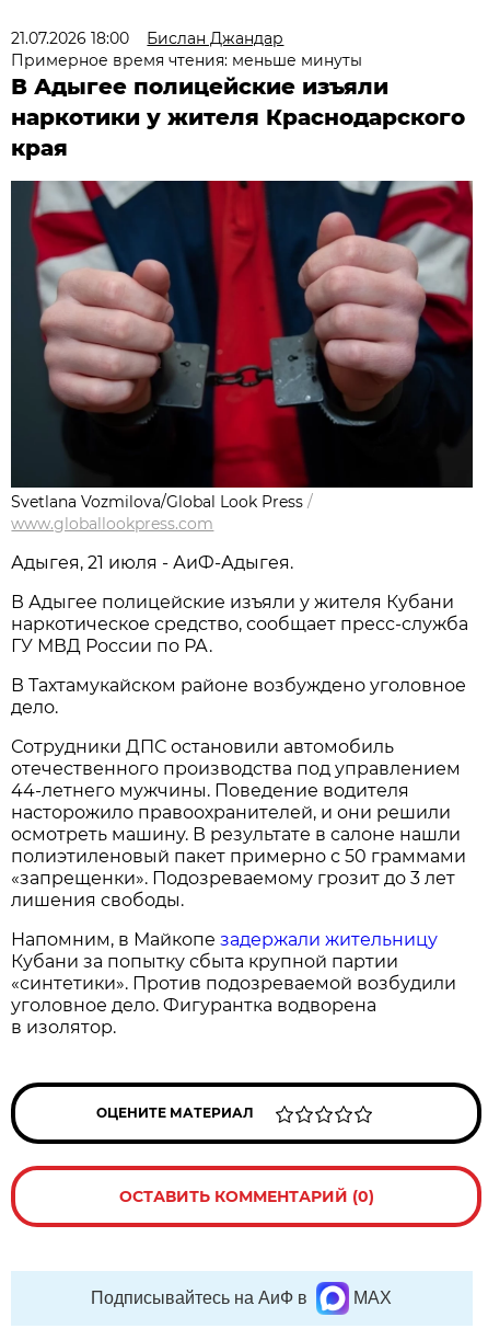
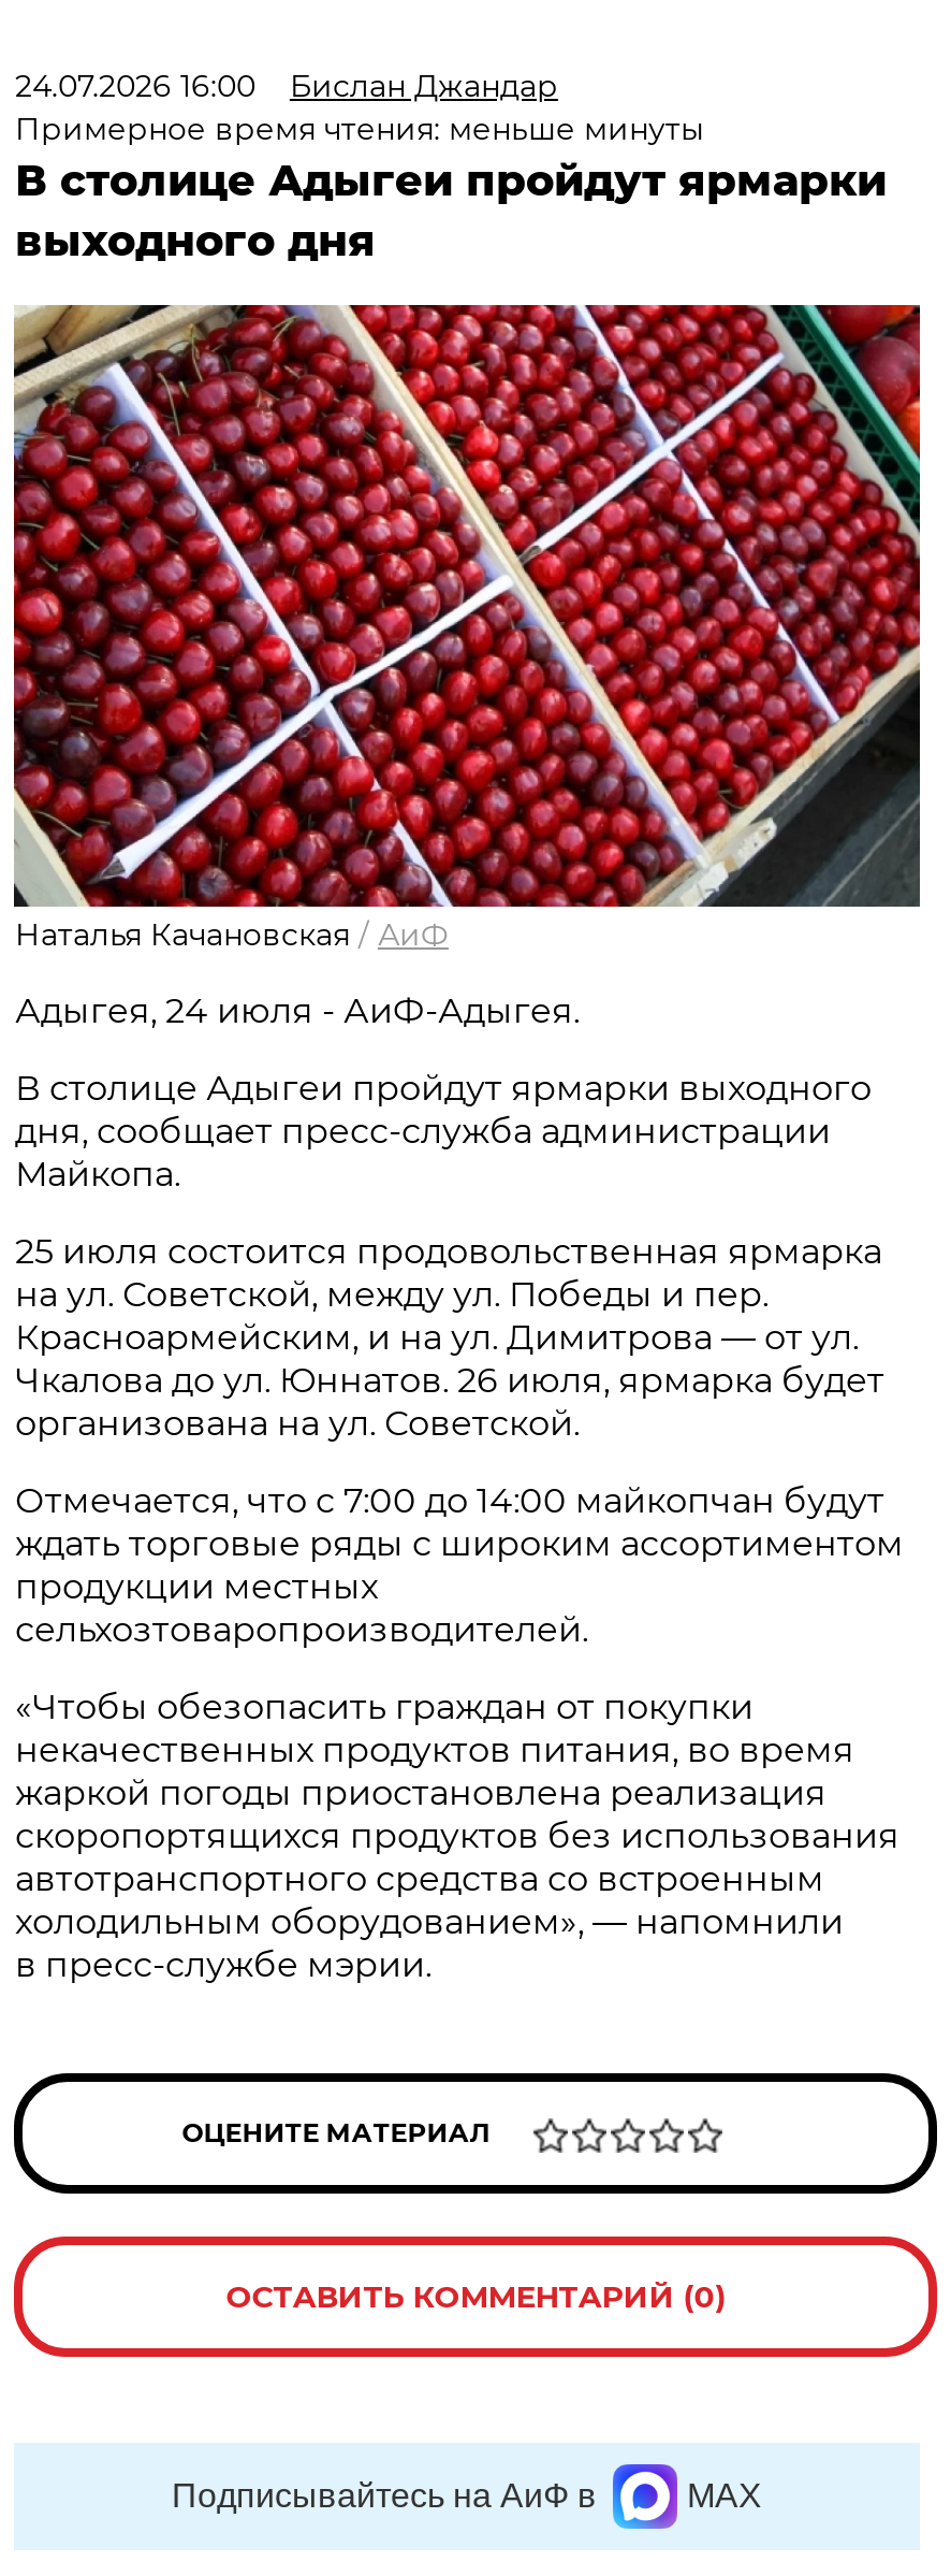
- 21.07.2026 18:00 Бислан Джандар
+ 24.07.2026 16:00 Бислан Джандар

- В Адыгее полицейские изъяли
- наркотики у жителя Краснодарского
- края
+ В столице Адыгеи пройдут ярмарки
+ выходного дня

- [image]
- Svetlana Vozmilova/Global Look Press /
- www.globallookpress.com
+ [image]
+ Наталья Качановская / АиФ

- Адыгея, 21 июля - АиФ-Адыгея.
+ Адыгея, 24 июля - АиФ-Адыгея.

- В Адыгее полицейские изъяли у жителя Кубани
- наркотическое средство, сообщает пресс-служба
- ГУ МВД России по РА.
+ В столице Адыгеи пройдут ярмарки выходного
+ дня, сообщает пресс-служба администрации
+ Майкопа.

- В Тахтамукайском районе возбуждено уголовное
- дело.
+ 25 июля состоится продовольственная ярмарка
+ на ул. Советской, между ул. Победы и пер.
+ Красноармейским, и на ул. Димитрова — от ул.
+ Чкалова до ул. Юннатов. 26 июля, ярмарка будет
+ организована на ул. Советской.

- Сотрудники ДПС остановили автомобиль
- отечественного производства под управлением
- 44-летнего мужчины. Поведение водителя
- насторожило правоохранителей, и они решили
- осмотреть машину. В результате в салоне нашли
- полиэтиленовый пакет примерно с 50 граммами
- «запрещенки». Подозреваемому грозит до 3 лет
- лишения свободы.
+ Отмечается, что с 7:00 до 14:00 майкопчан будут
+ ждать торговые ряды с широким ассортиментом
+ продукции местных
+ сельхозтоваропроизводителей.

- Напомним, в Майкопе задержали жительницу
- Кубани за попытку сбыта крупной партии
- «синтетики». Против подозреваемой возбудили
- уголовное дело. Фигурантка водворена
- в изолятор.
+ «Чтобы обезопасить граждан от покупки
+ некачественных продуктов питания, во время
+ жаркой погоды приостановлена реализация
+ скоропортящихся продуктов без использования
+ автотранспортного средства со встроенным
+ холодильным оборудованием», — напомнили
+ в пресс-службе мэрии.
